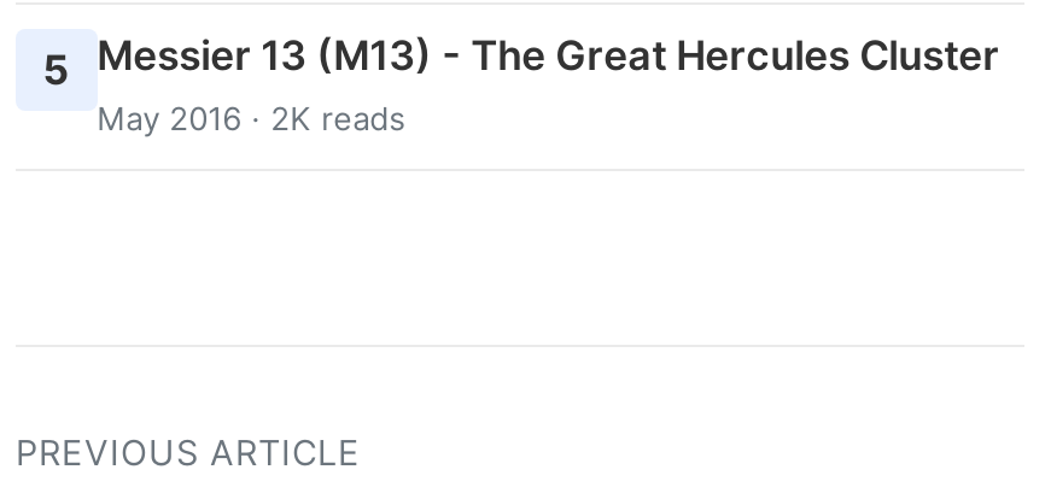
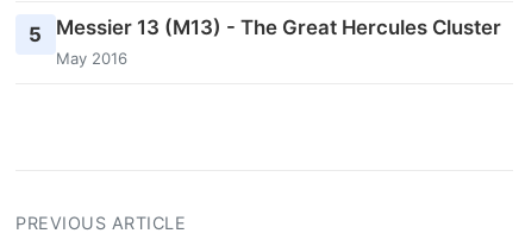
- May 2016 · 2K reads
+ May 2016
